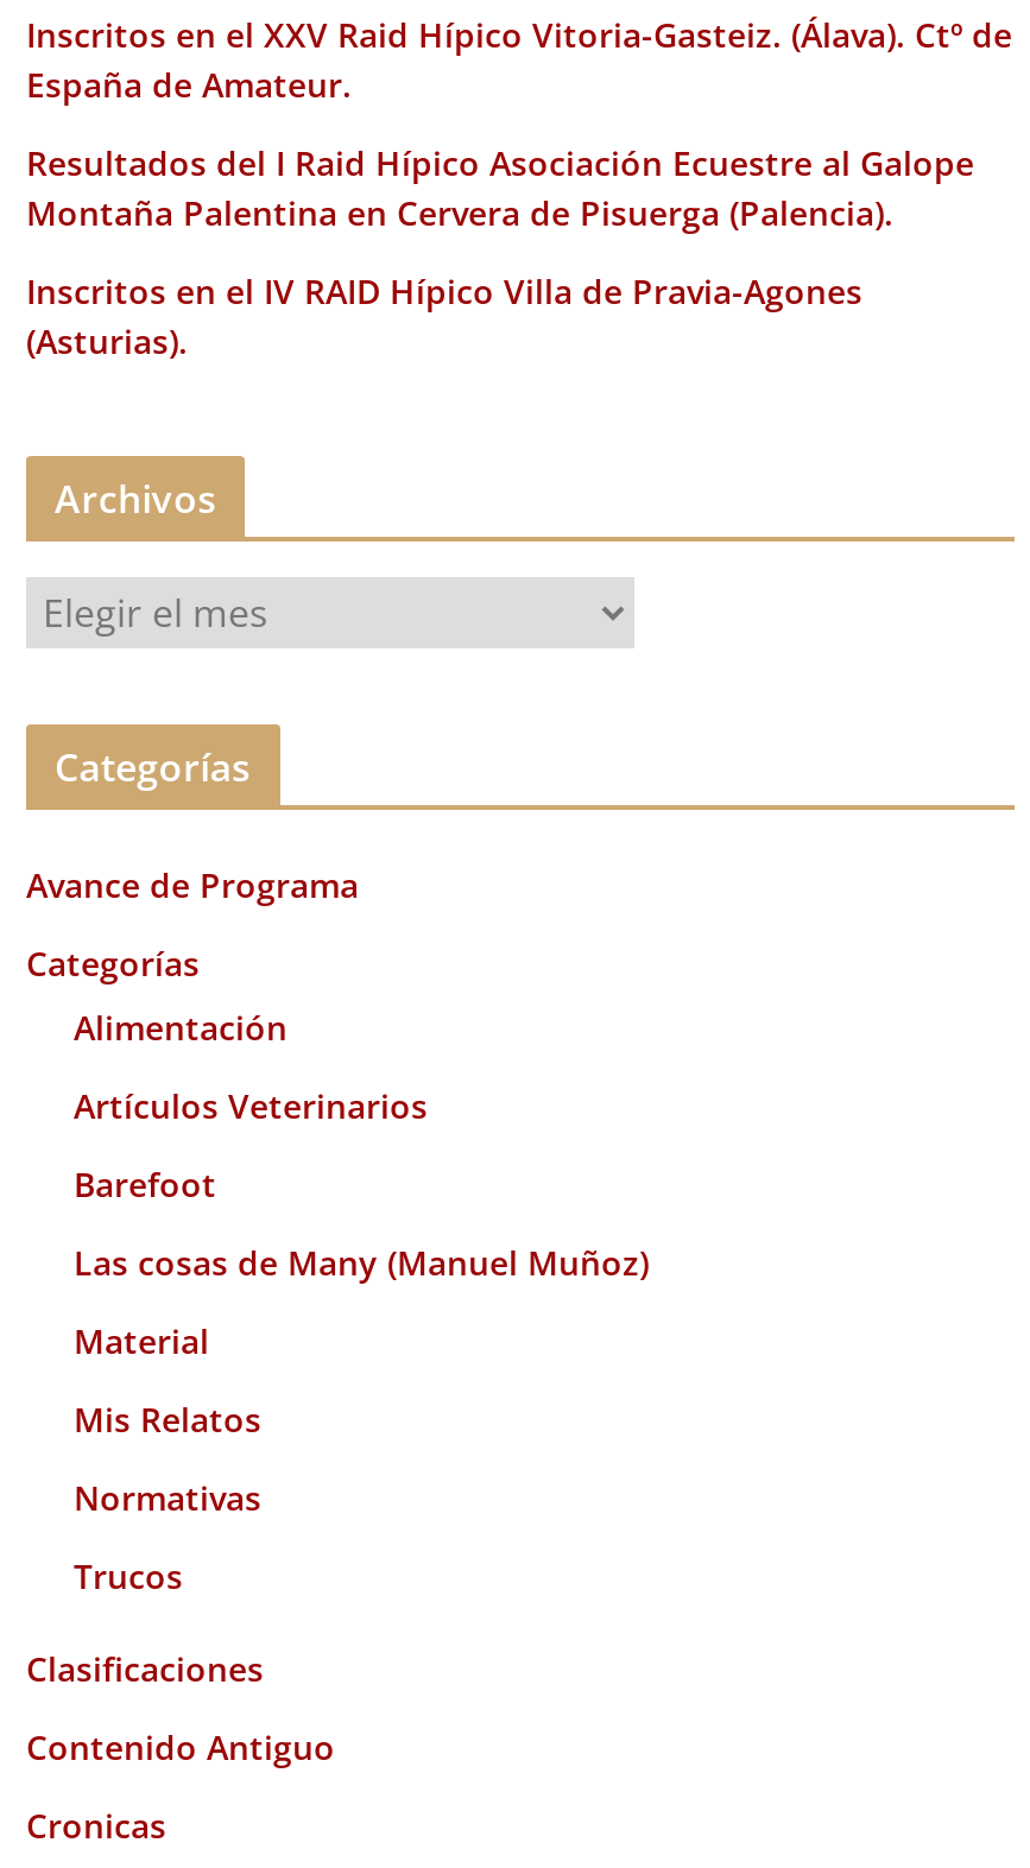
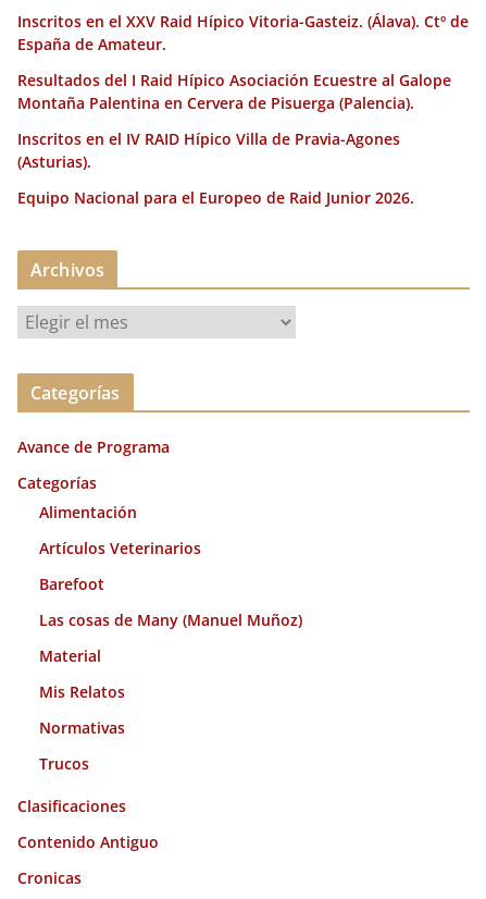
+ Equipo Nacional para el Europeo de Raid Junior 2026.
